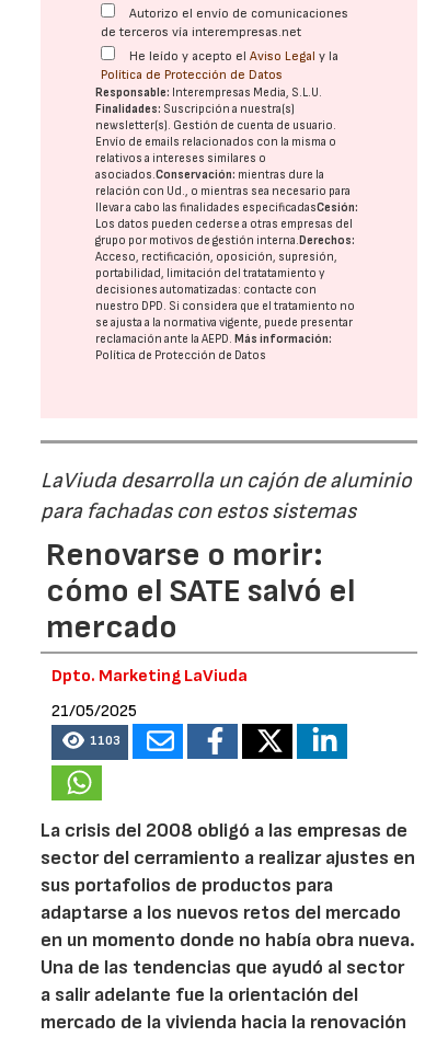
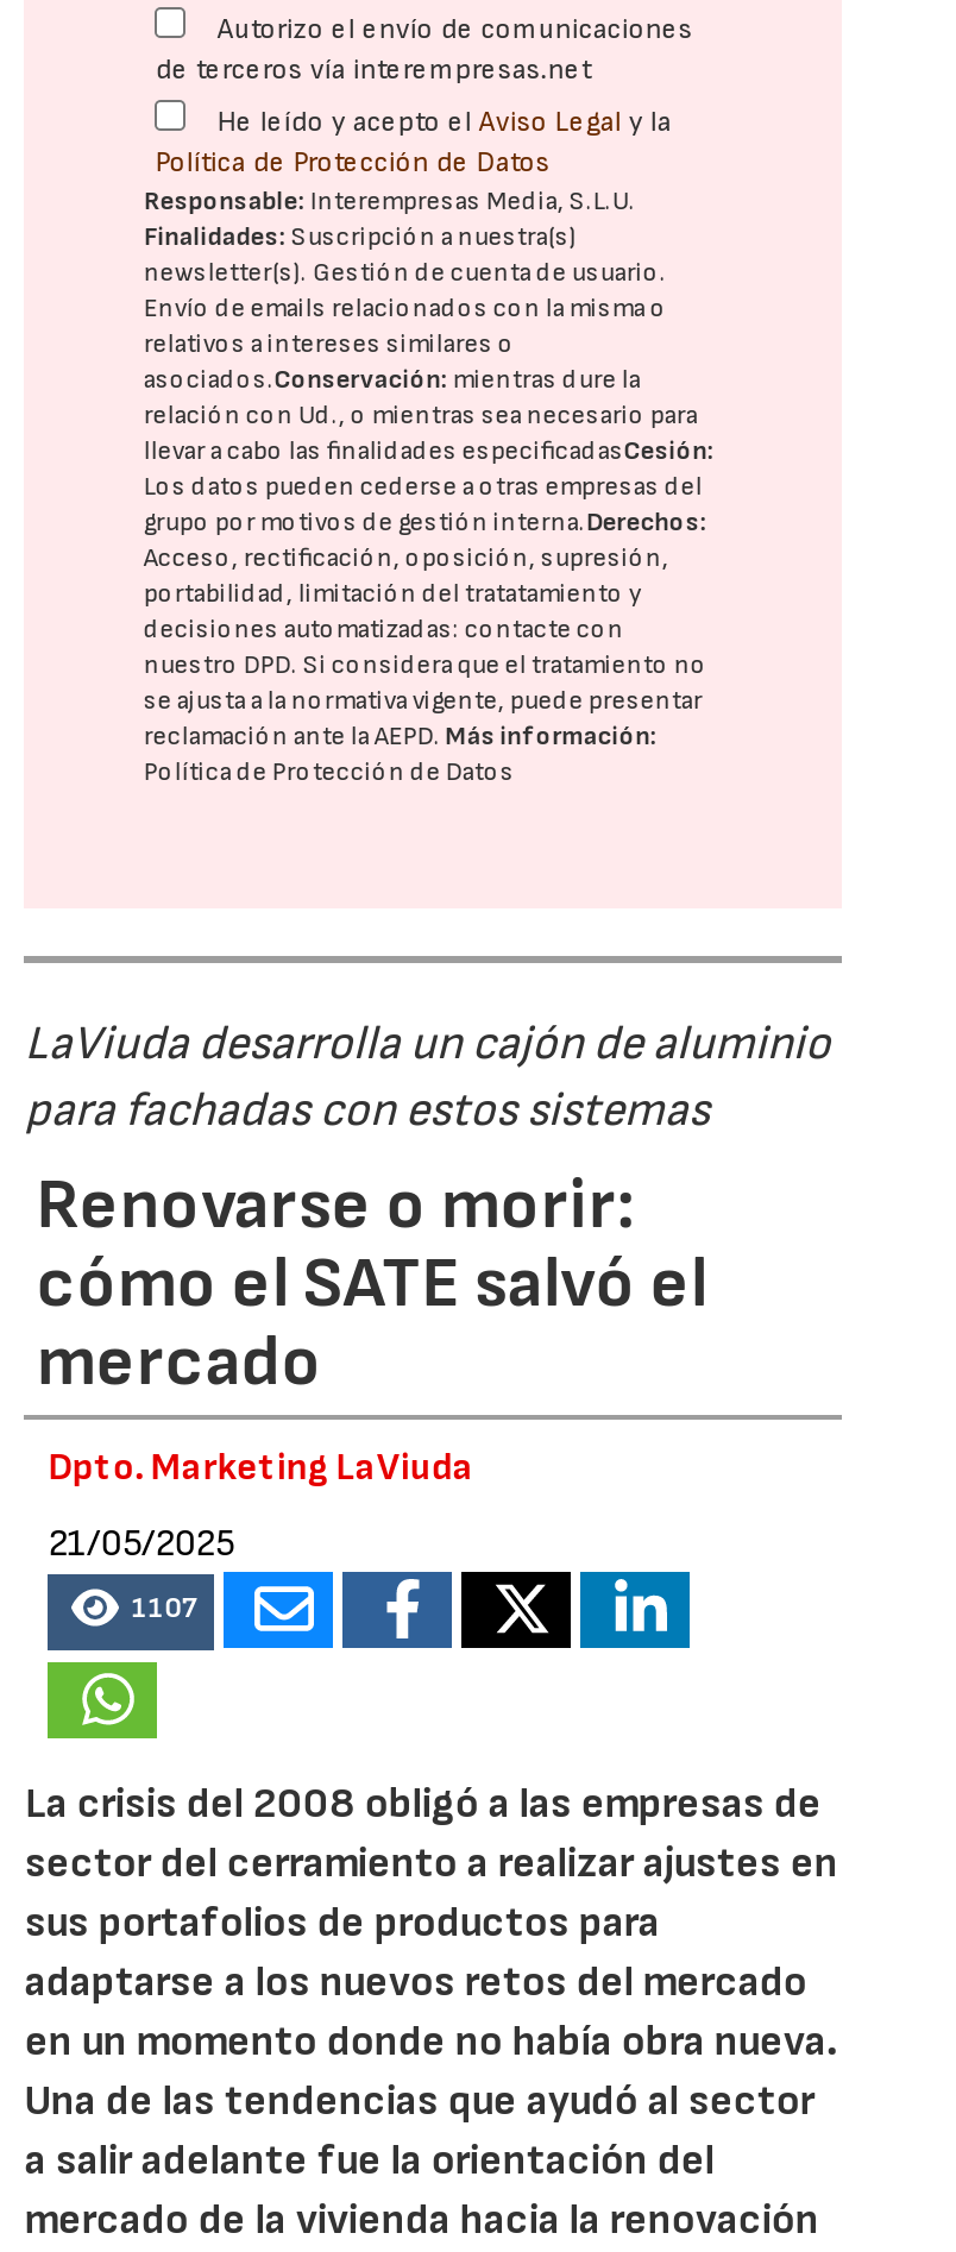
- 1103
+ 1107
